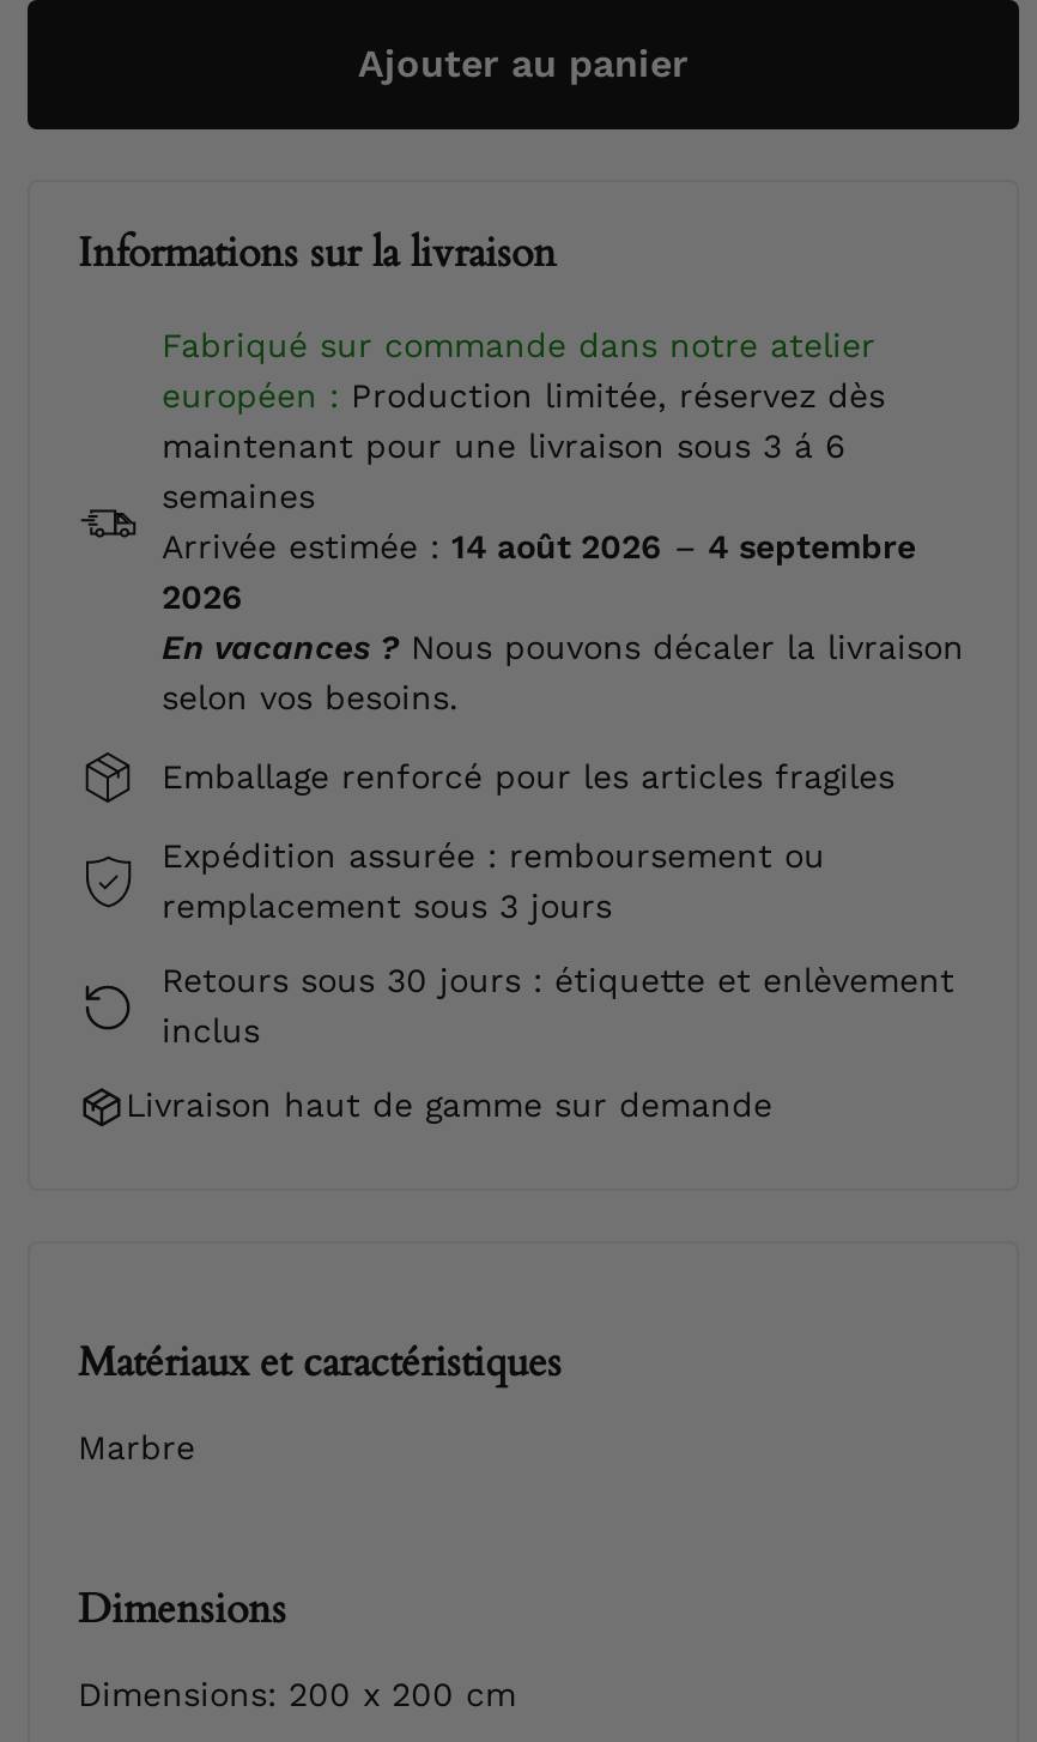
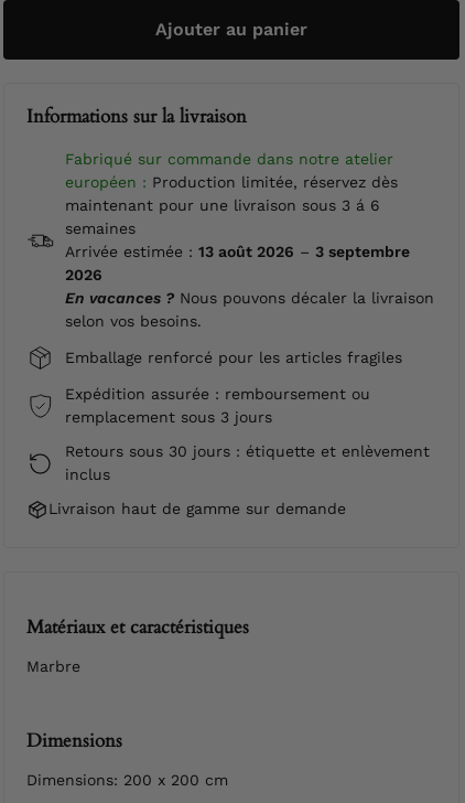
- Arrivée estimée : 14 août 2026 – 4 septembre
+ Arrivée estimée : 13 août 2026 – 3 septembre
